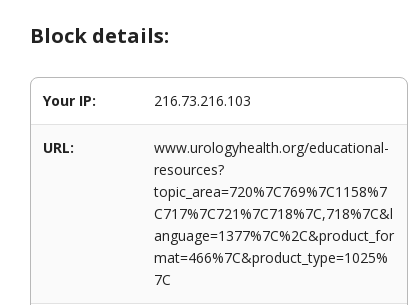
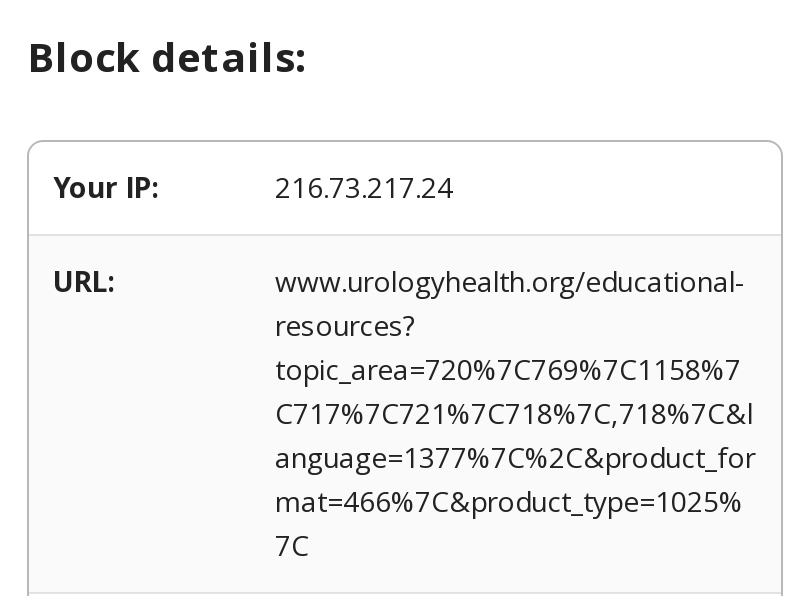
- 216.73.216.103
+ 216.73.217.24
